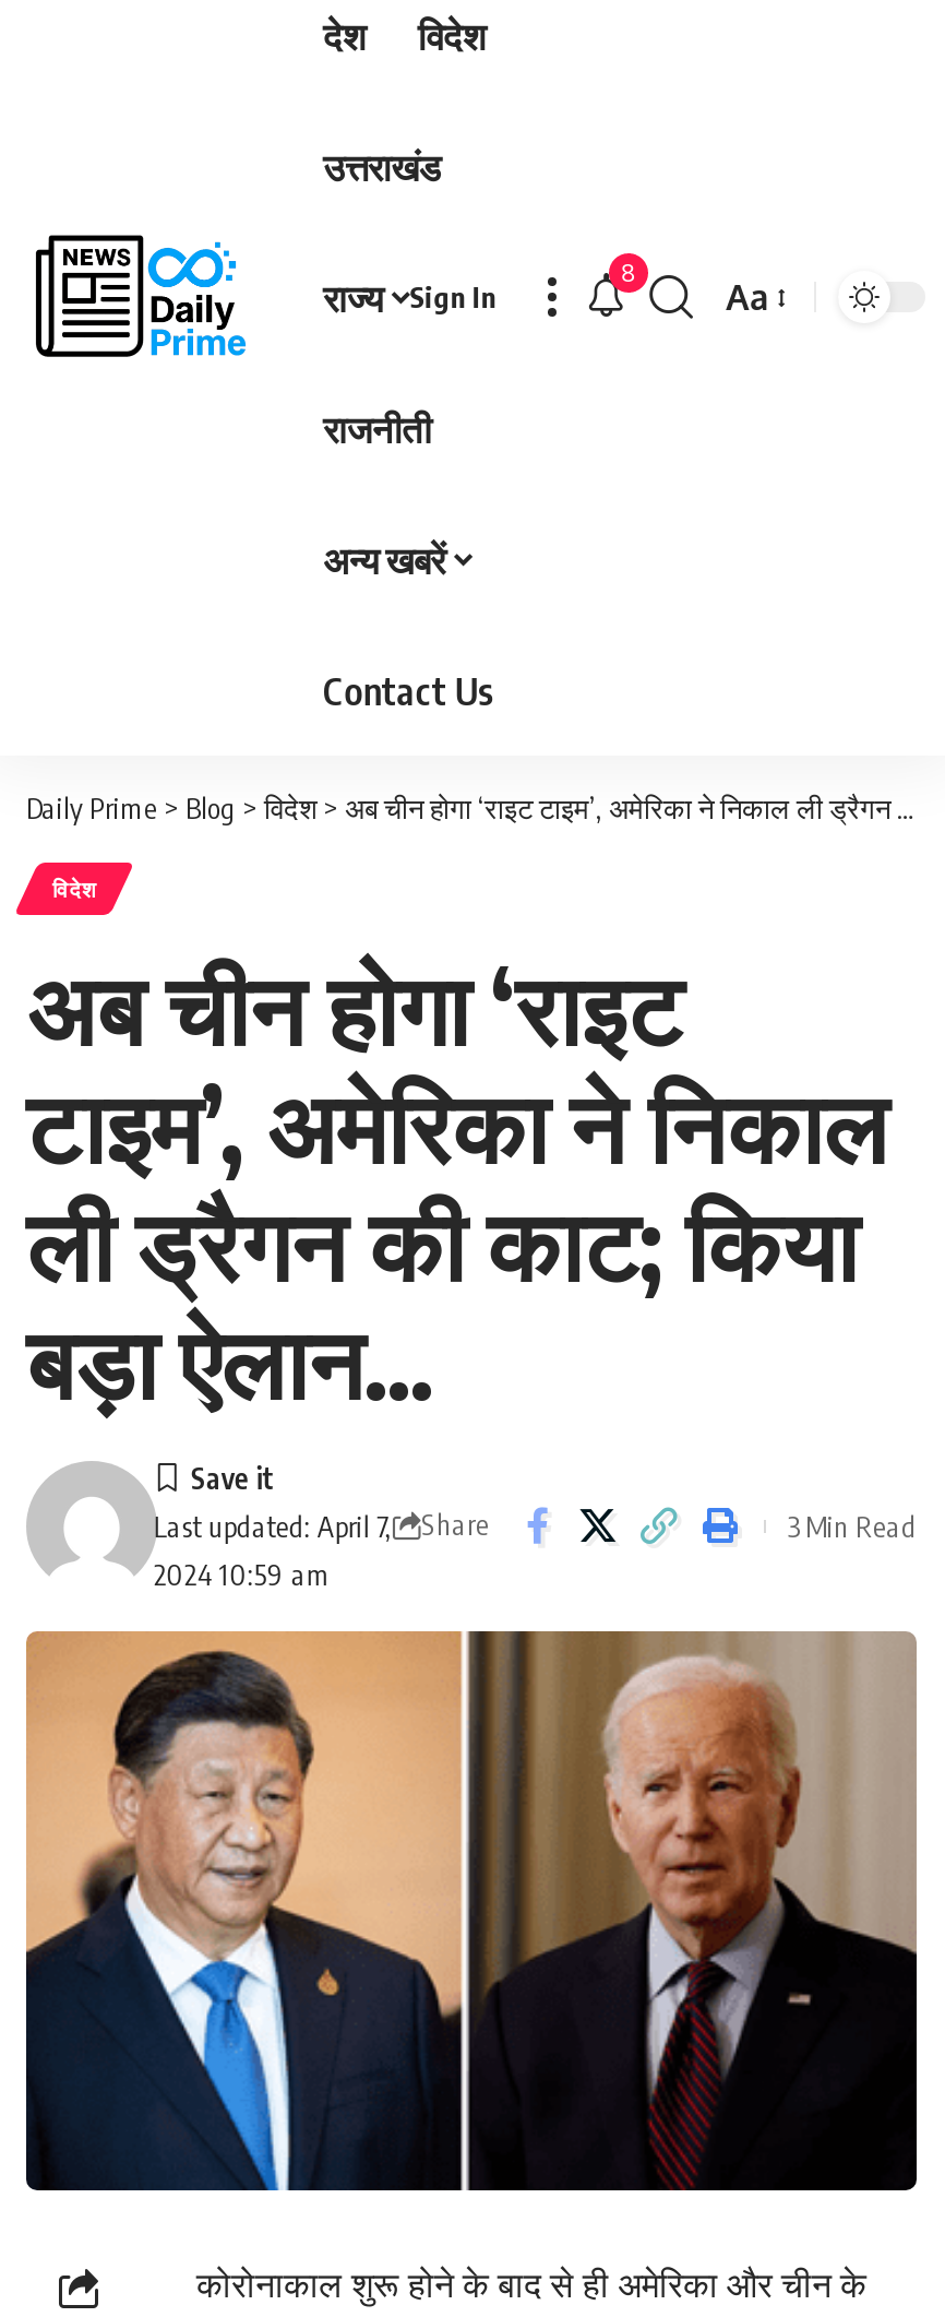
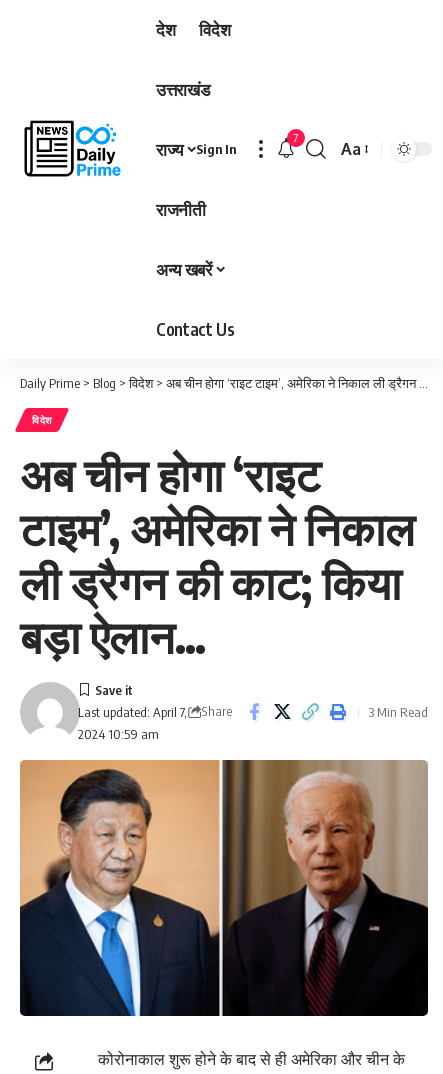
- 8
+ 7
